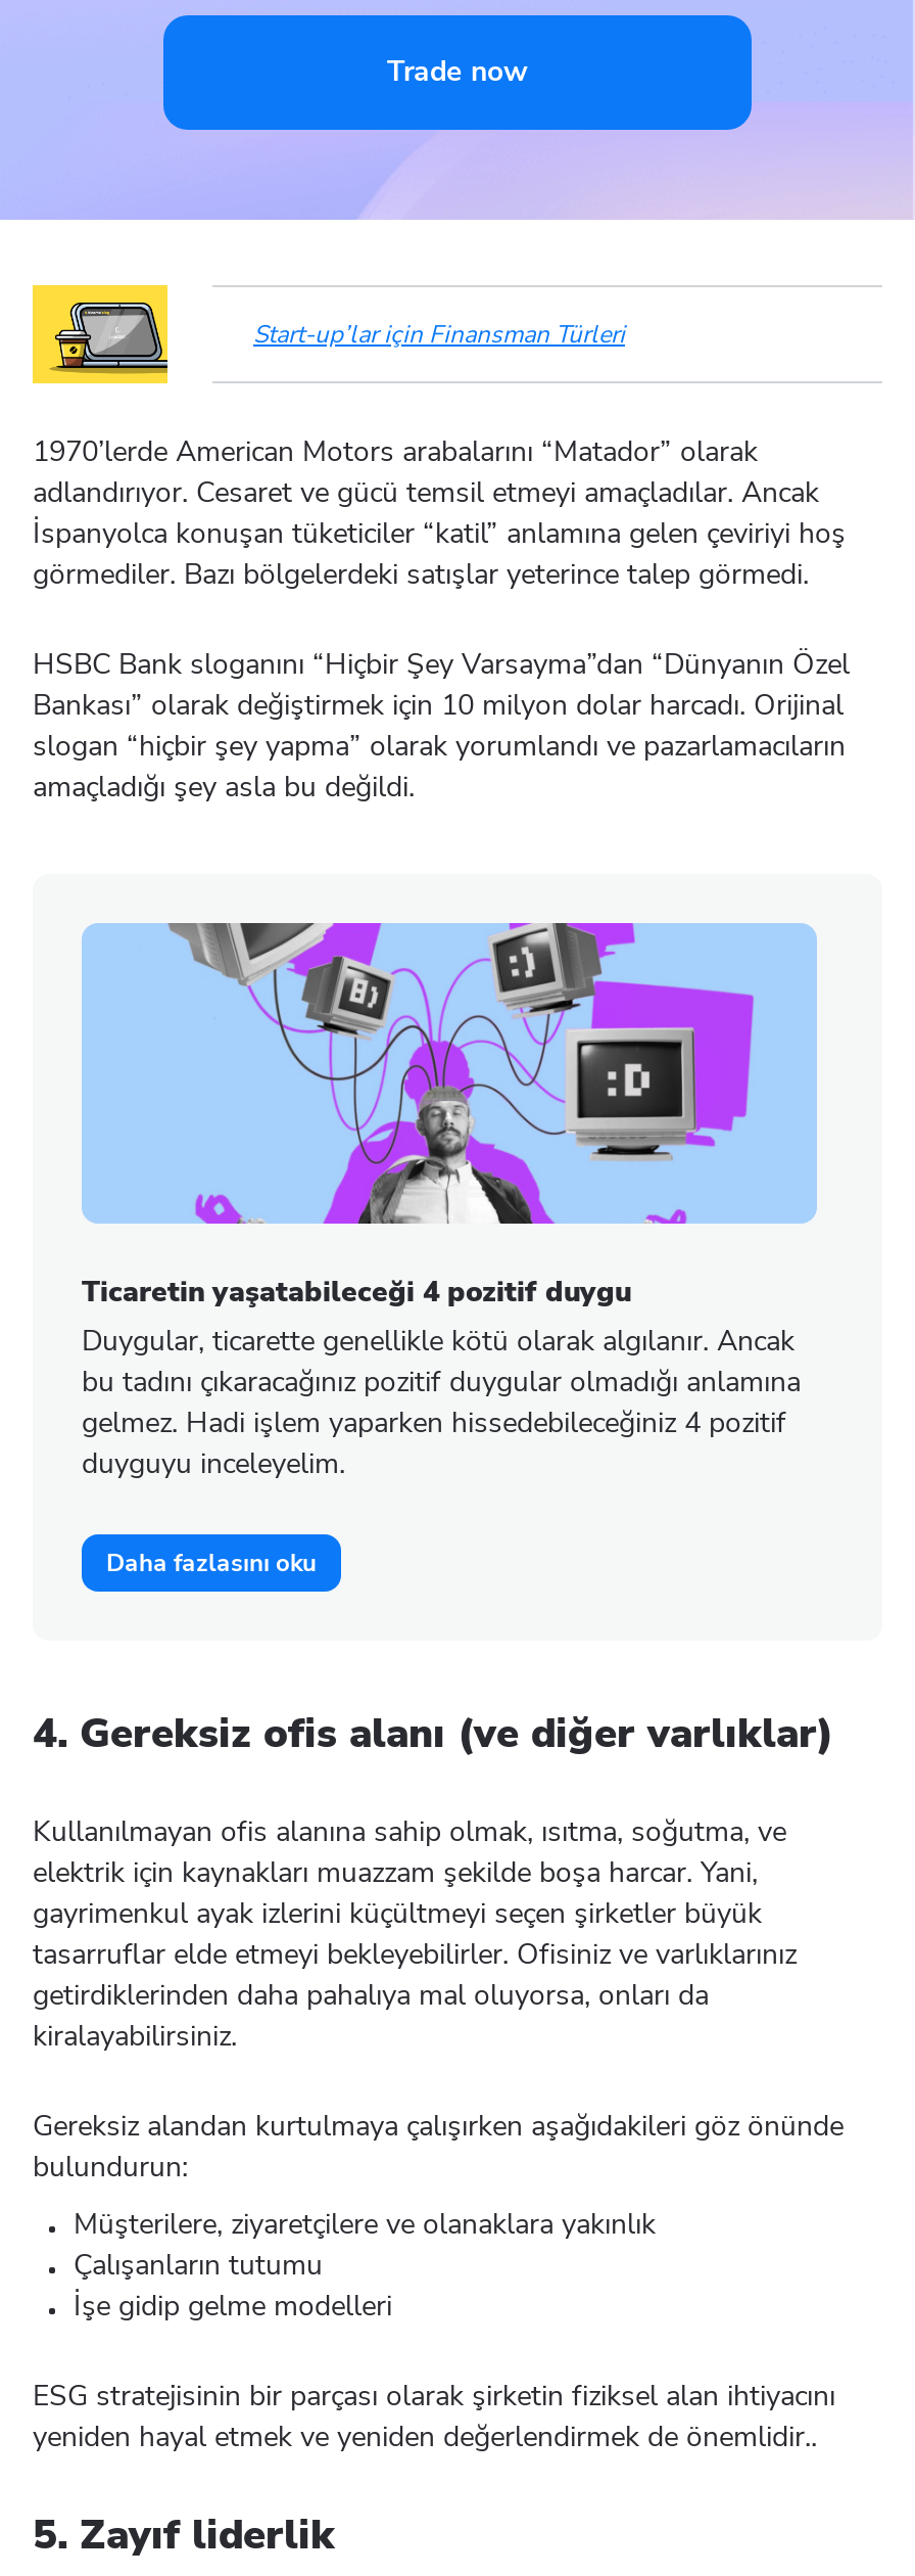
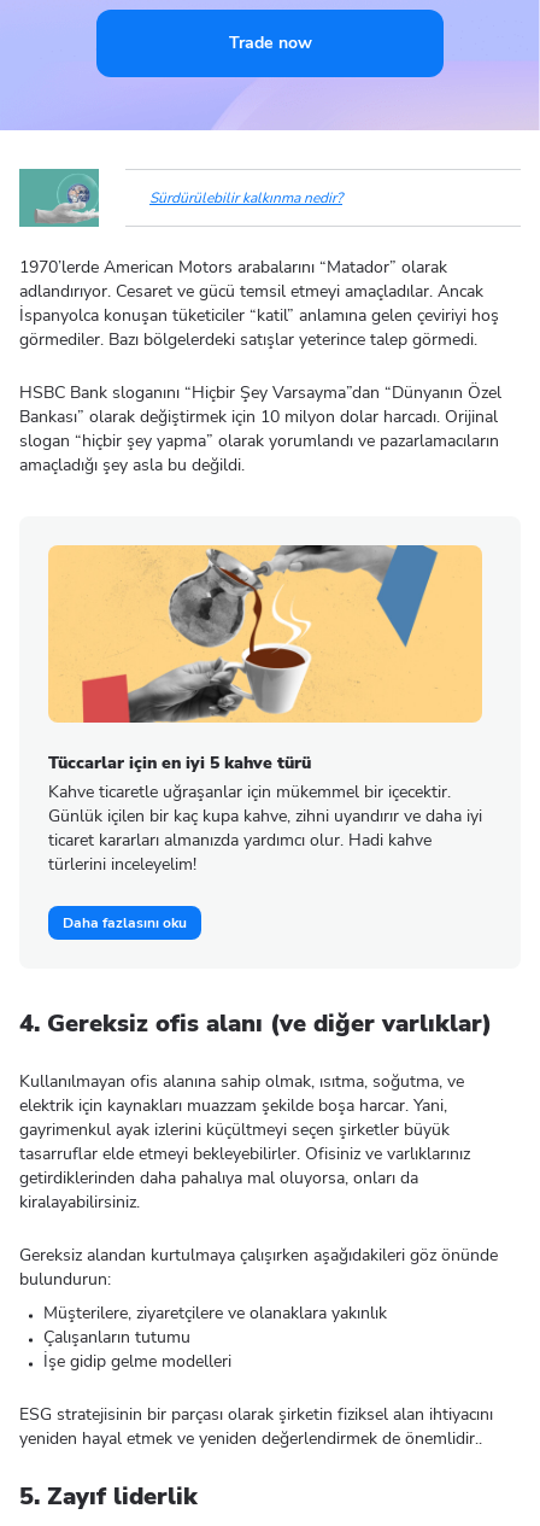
- [image]
+ [image]

- Start-up’lar için Finansman Türleri
+ Sürdürülebilir kalkınma nedir?

- [image]
- Ticaretin yaşatabileceği 4 pozitif duygu
- Duygular, ticarette genellikle kötü olarak algılanır. Ancak
- bu tadını çıkaracağınız pozitif duygular olmadığı anlamına
- gelmez. Hadi işlem yaparken hissedebileceğiniz 4 pozitif
- duyguyu inceleyelim.
+ [image]
+ Tüccarlar için en iyi 5 kahve türü
+ Kahve ticaretle uğraşanlar için mükemmel bir içecektir.
+ Günlük içilen bir kaç kupa kahve, zihni uyandırır ve daha iyi
+ ticaret kararları almanızda yardımcı olur. Hadi kahve
+ türlerini inceleyelim!
